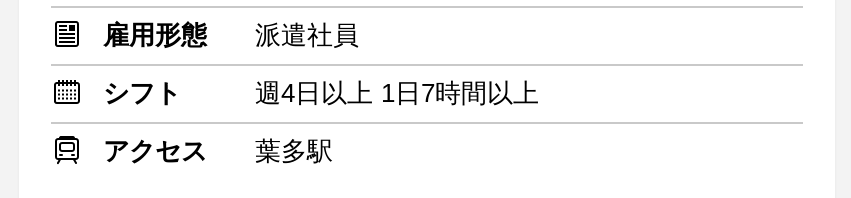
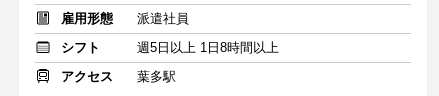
- 週4日以上 1日7時間以上
+ 週5日以上 1日8時間以上
